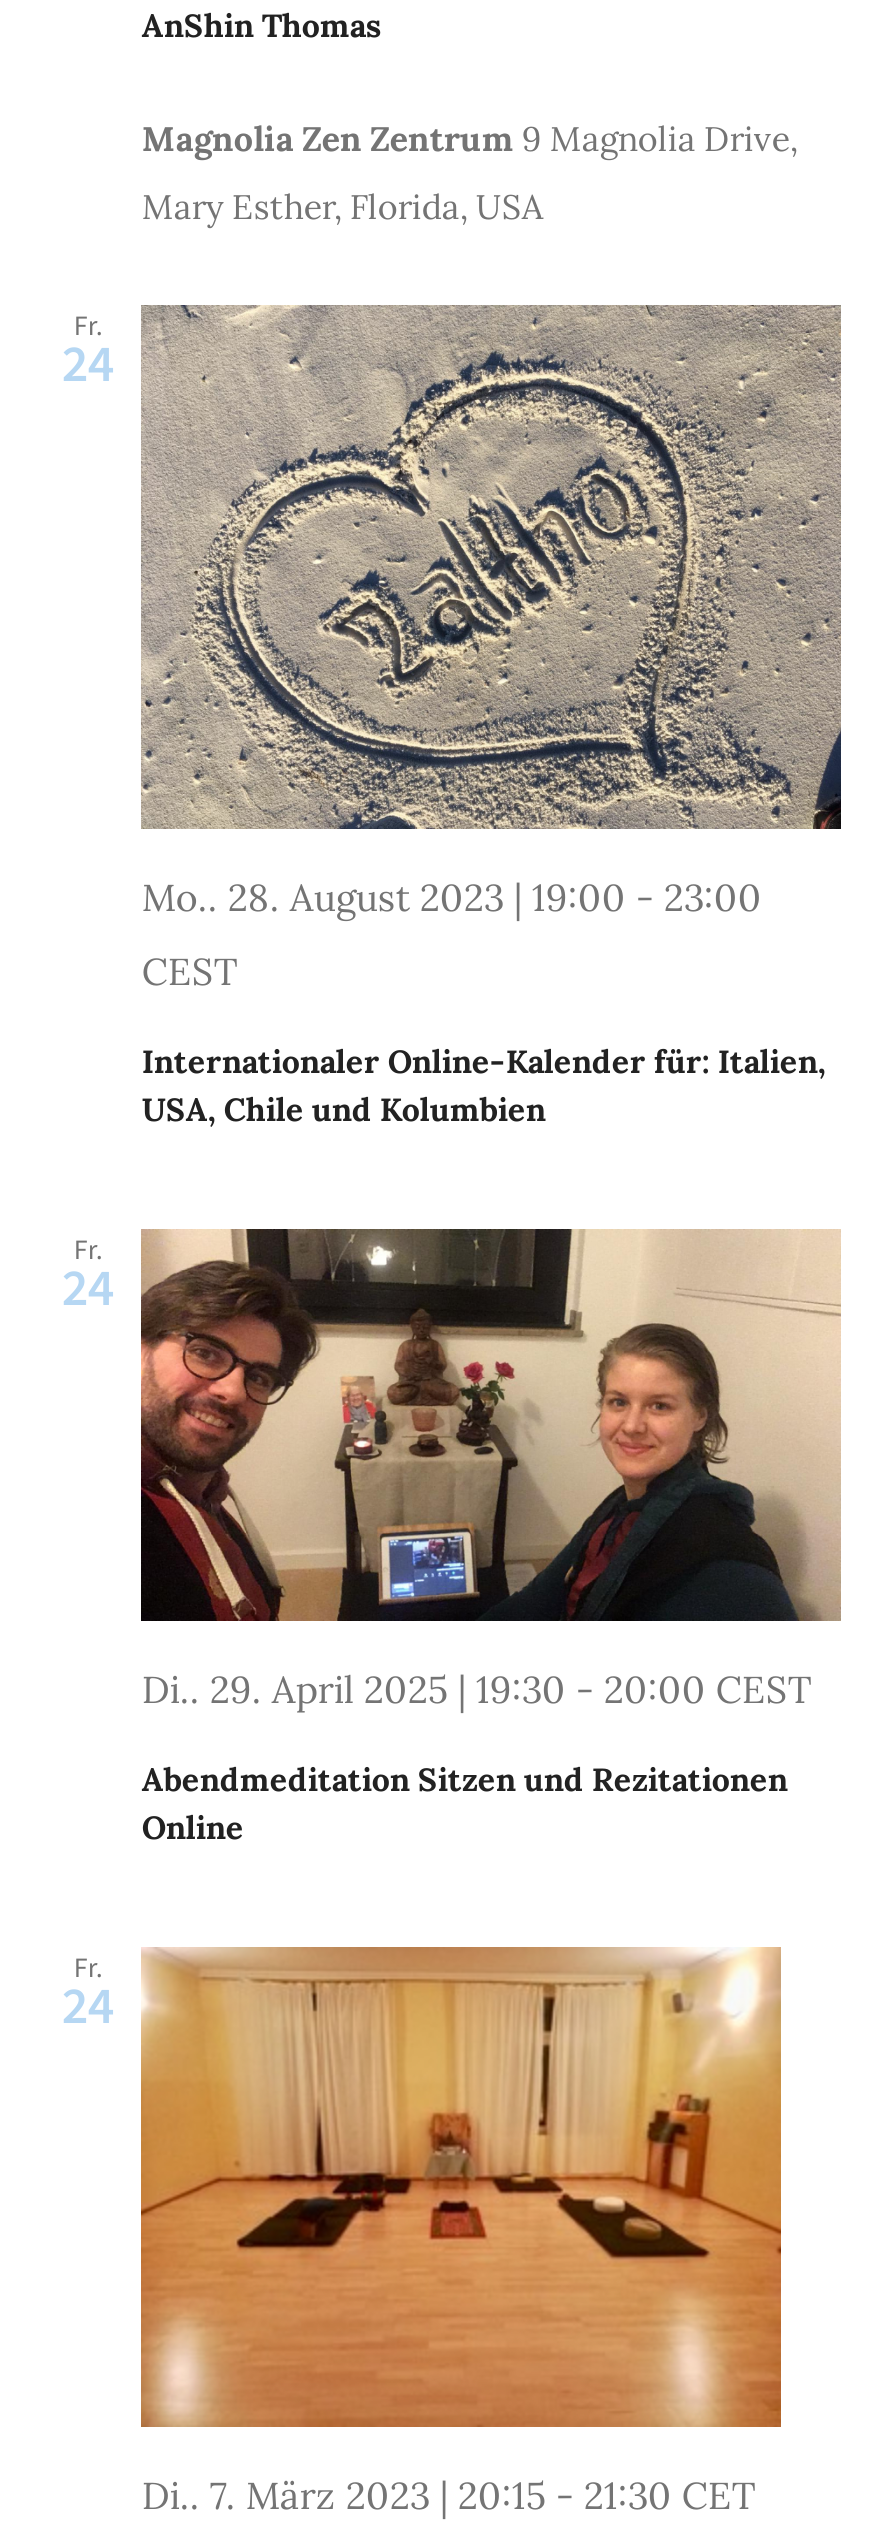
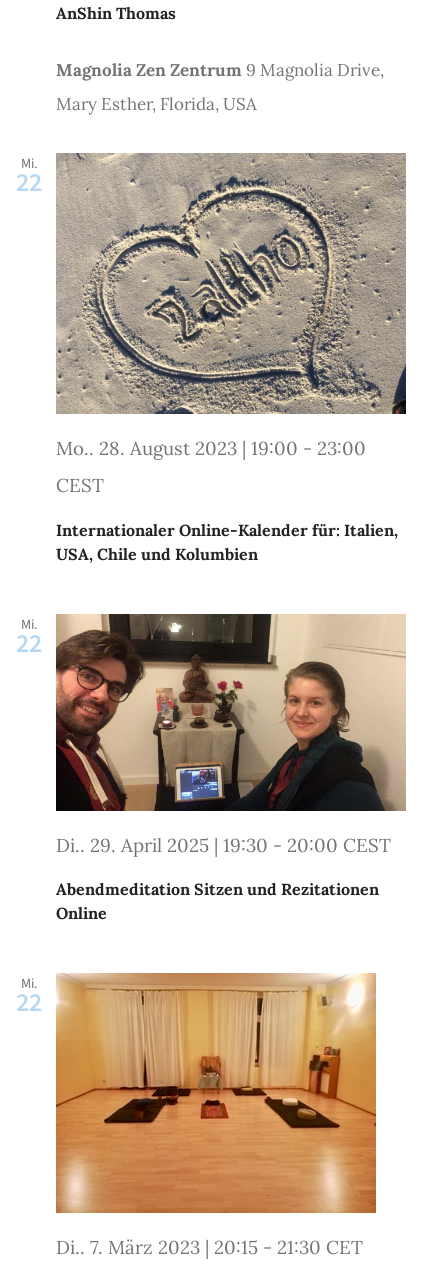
- Fr.
- 24
+ Mi.
+ 22

- Fr.
- 24
+ Mi.
+ 22

- Fr.
- 24
+ Mi.
+ 22
